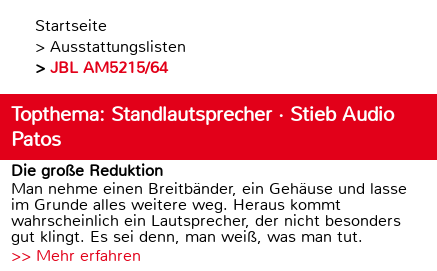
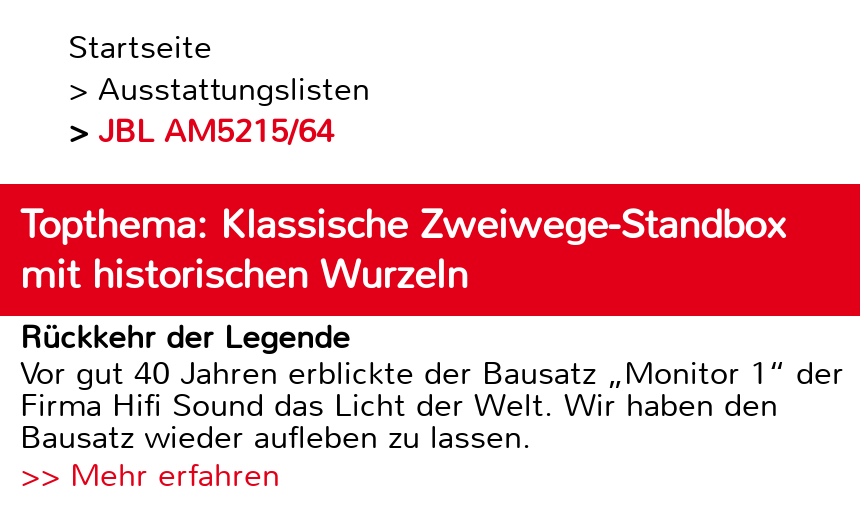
- Topthema: Standlautsprecher · Stieb Audio
- Patos
- Die große Reduktion
- Man nehme einen Breitbänder, ein Gehäuse und lasse
- im Grunde alles weitere weg. Heraus kommt
- wahrscheinlich ein Lautsprecher, der nicht besonders
- gut klingt. Es sei denn, man weiß, was man tut.
+ Topthema: Klassische Zweiwege-Standbox
+ mit historischen Wurzeln
+ Rückkehr der Legende
+ Vor gut 40 Jahren erblickte der Bausatz „Monitor 1“ der
+ Firma Hifi Sound das Licht der Welt. Wir haben den
+ Bausatz wieder aufleben zu lassen.
